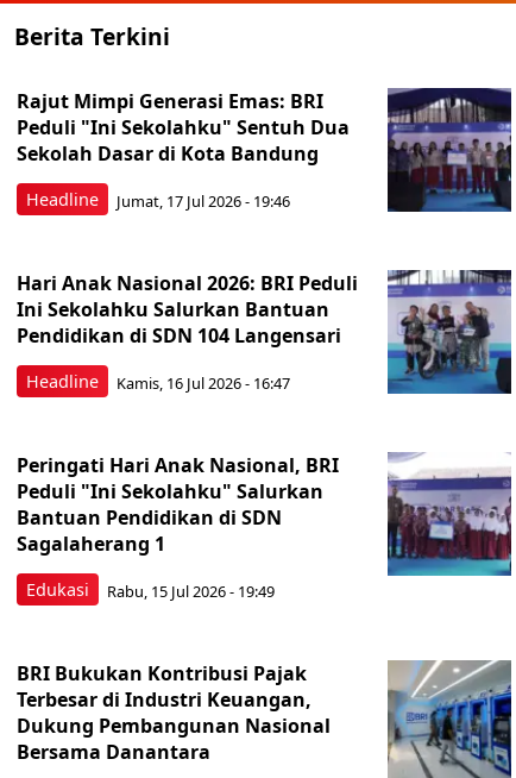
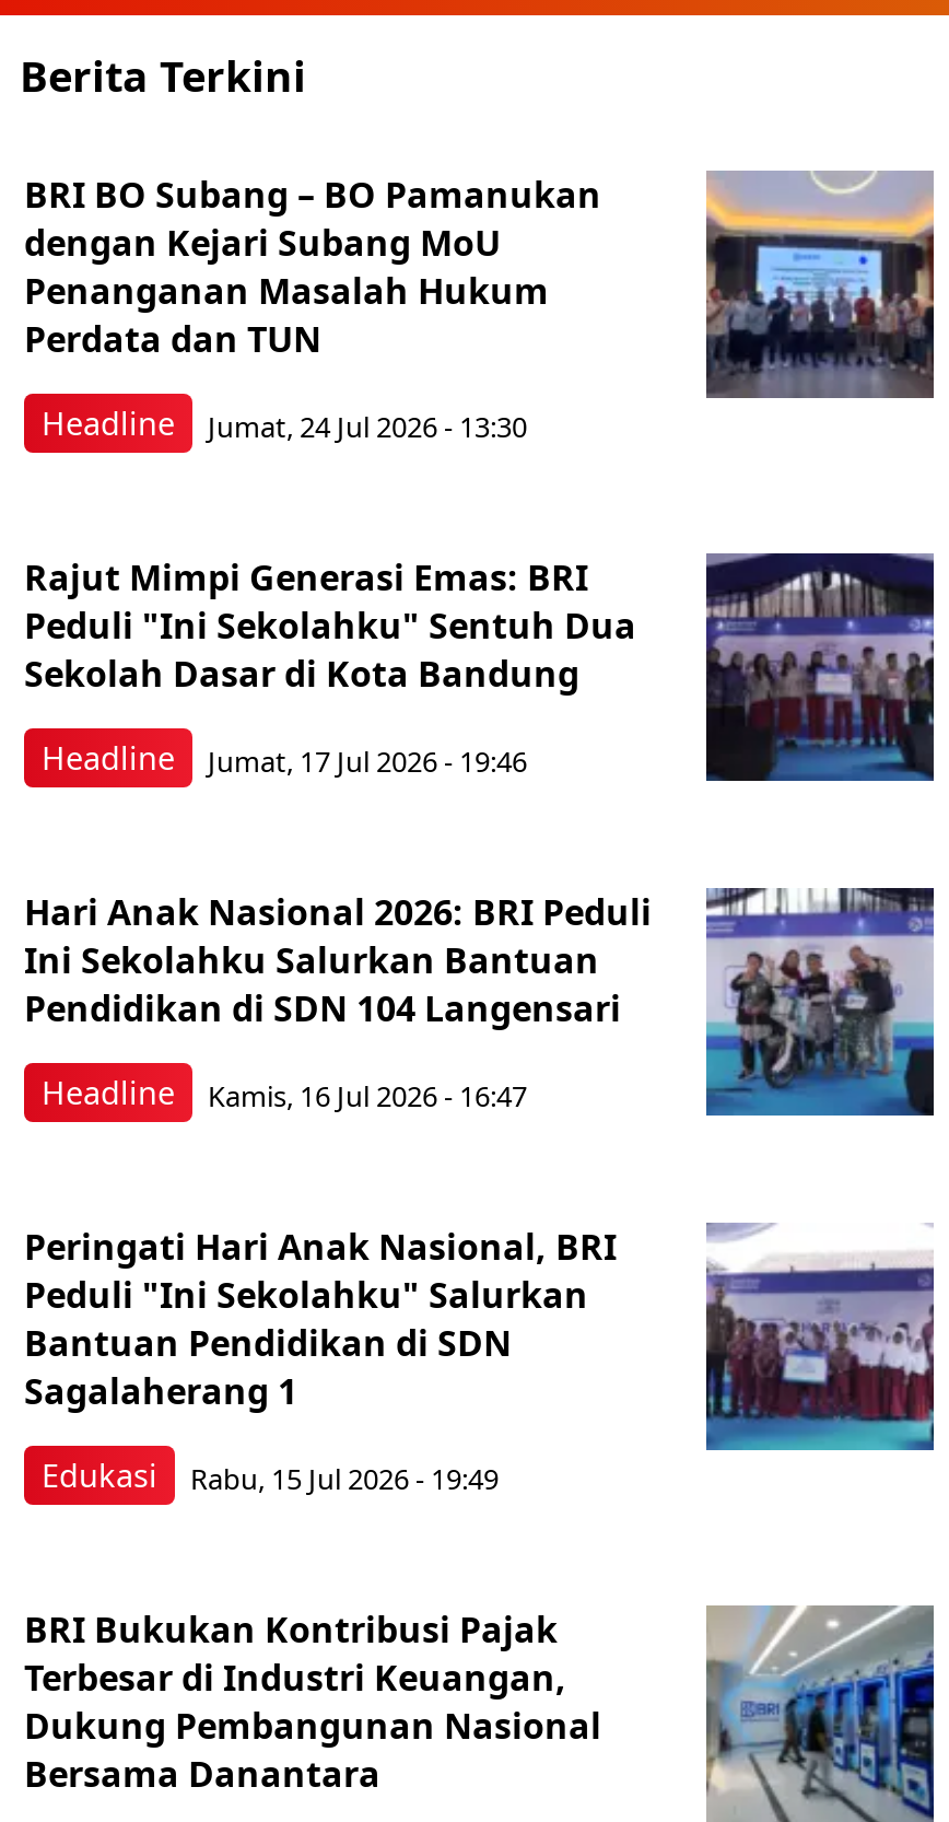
+ BRI BO Subang – BO Pamanukan
+ dengan Kejari Subang MoU
+ Penanganan Masalah Hukum
+ Perdata dan TUN
+ Jumat, 24 Jul 2026 - 13:30

+ Headline

+ [image]
